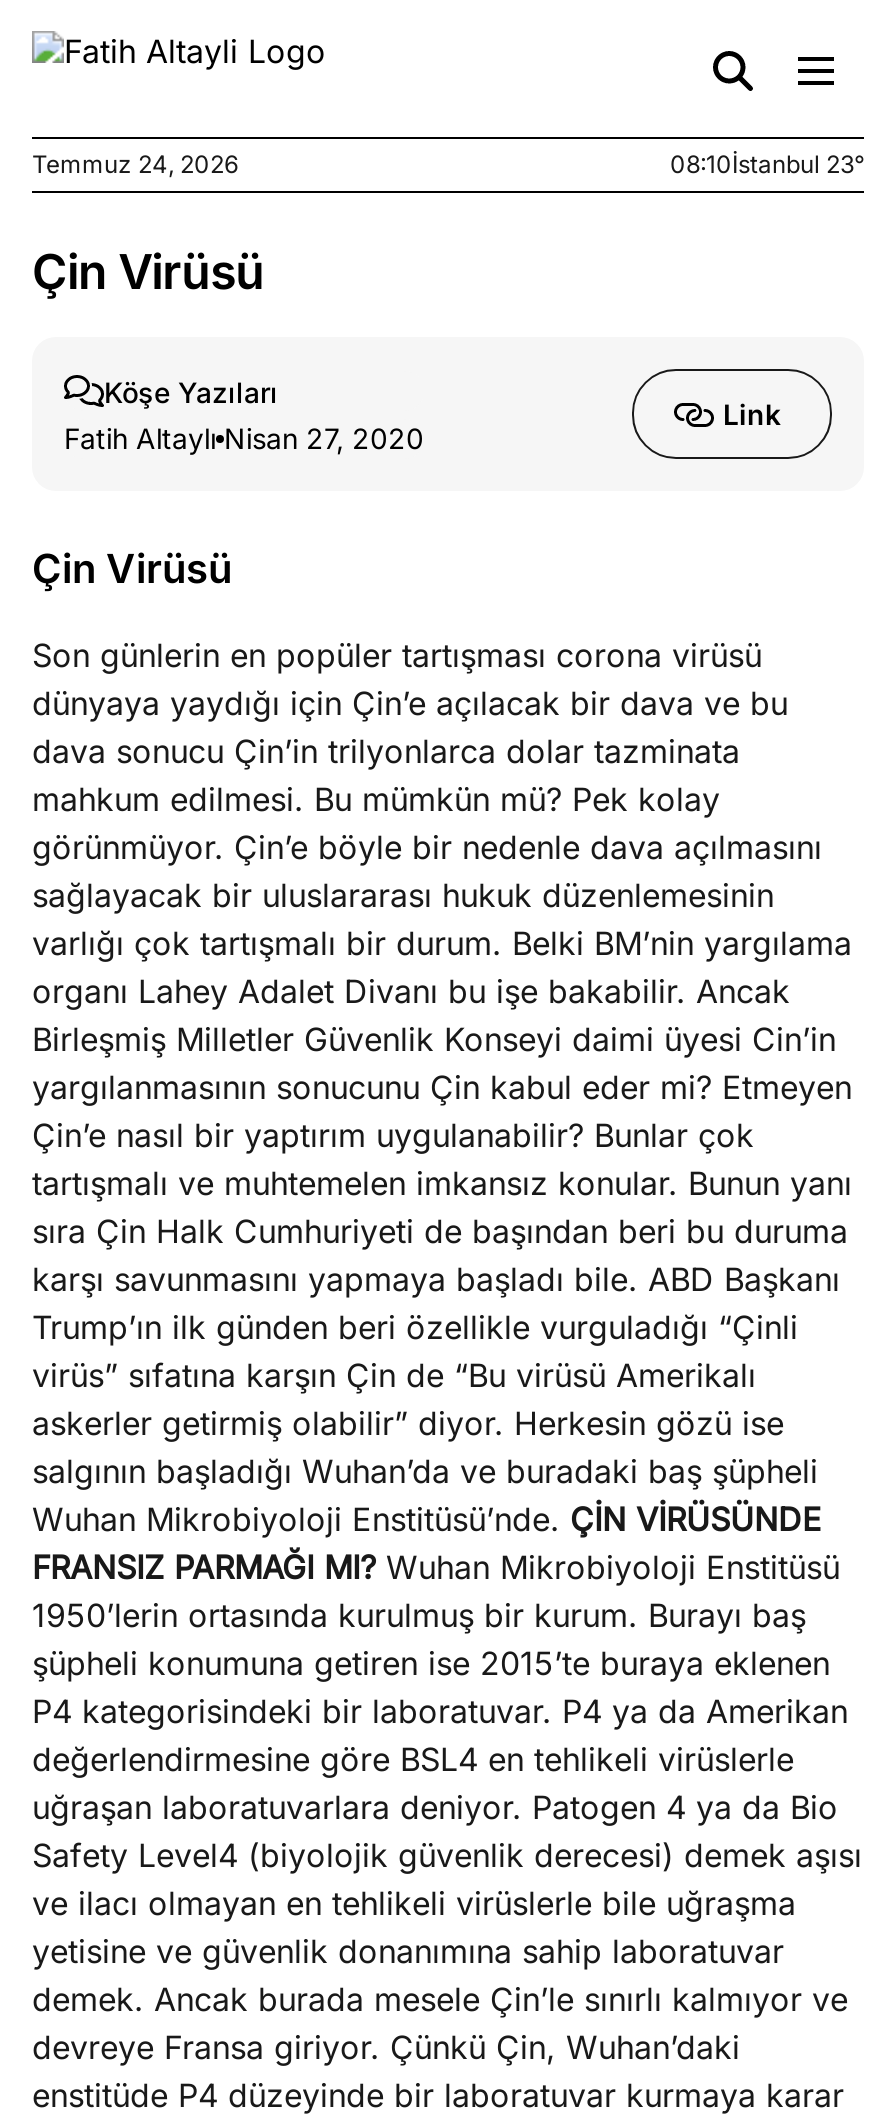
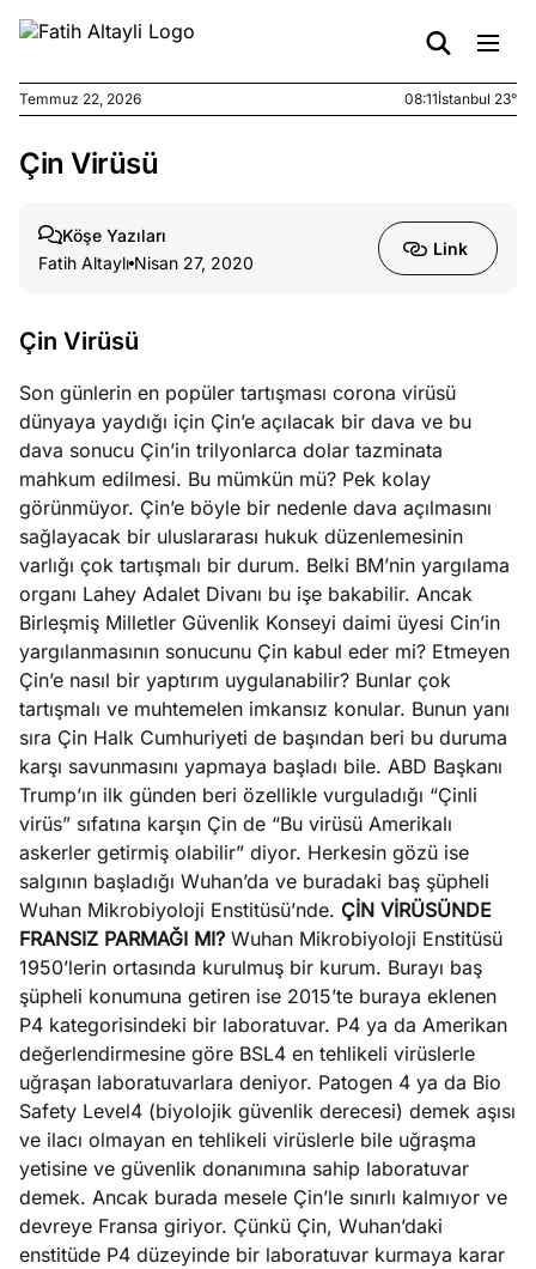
- Temmuz 24, 2026
+ Temmuz 22, 2026

- 08:10İstanbul 23°
+ 08:11İstanbul 23°
